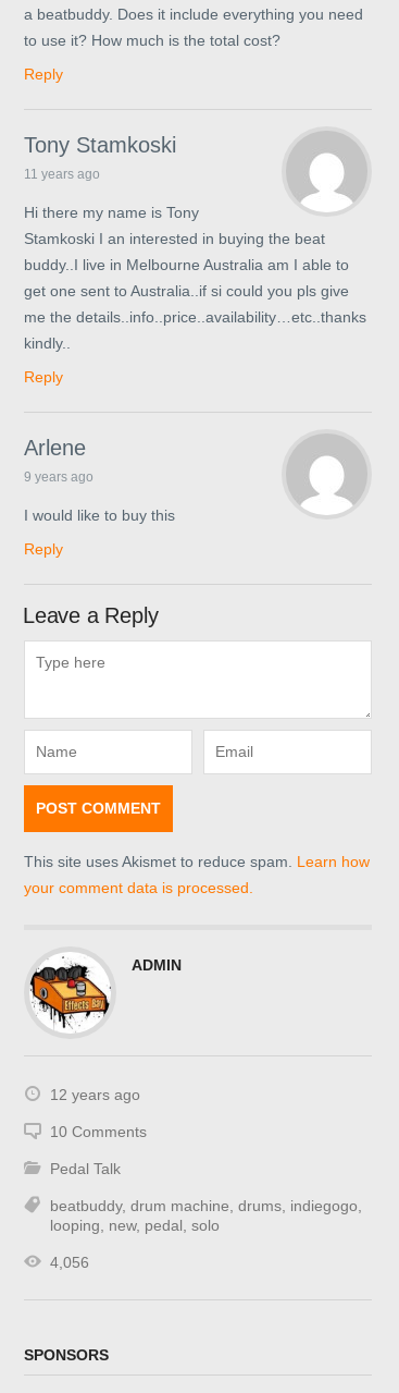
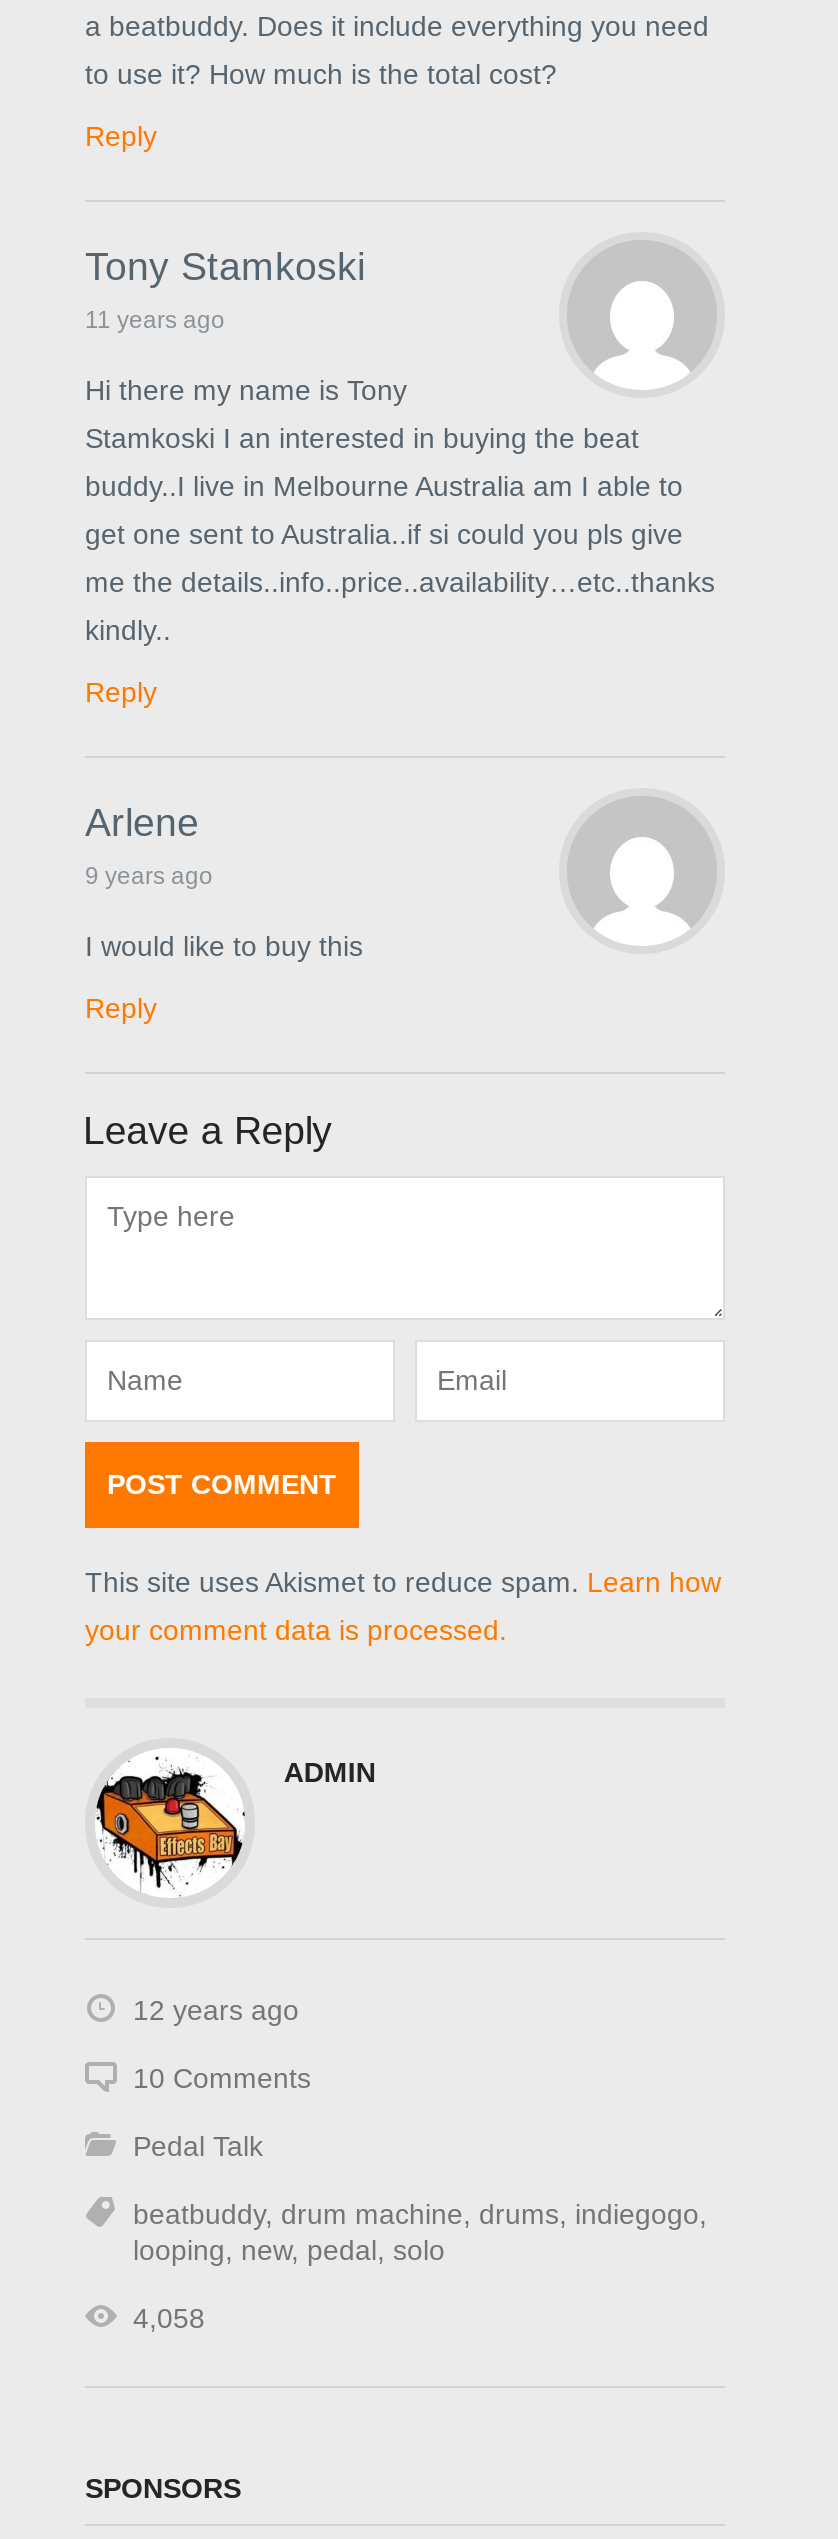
- 4,056
+ 4,058
